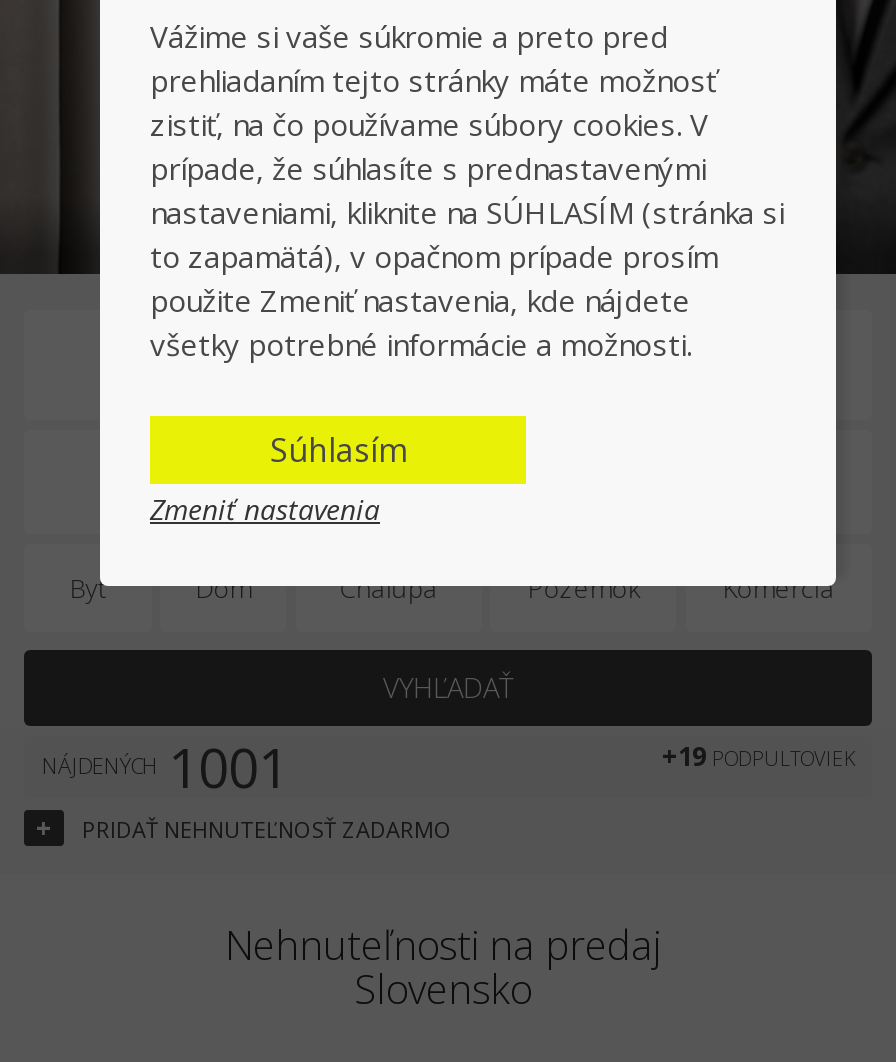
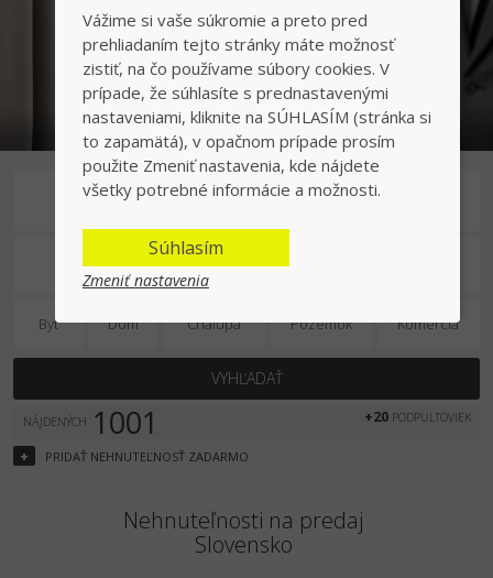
- +19 PODPULTOVIEK
+ +20 PODPULTOVIEK
